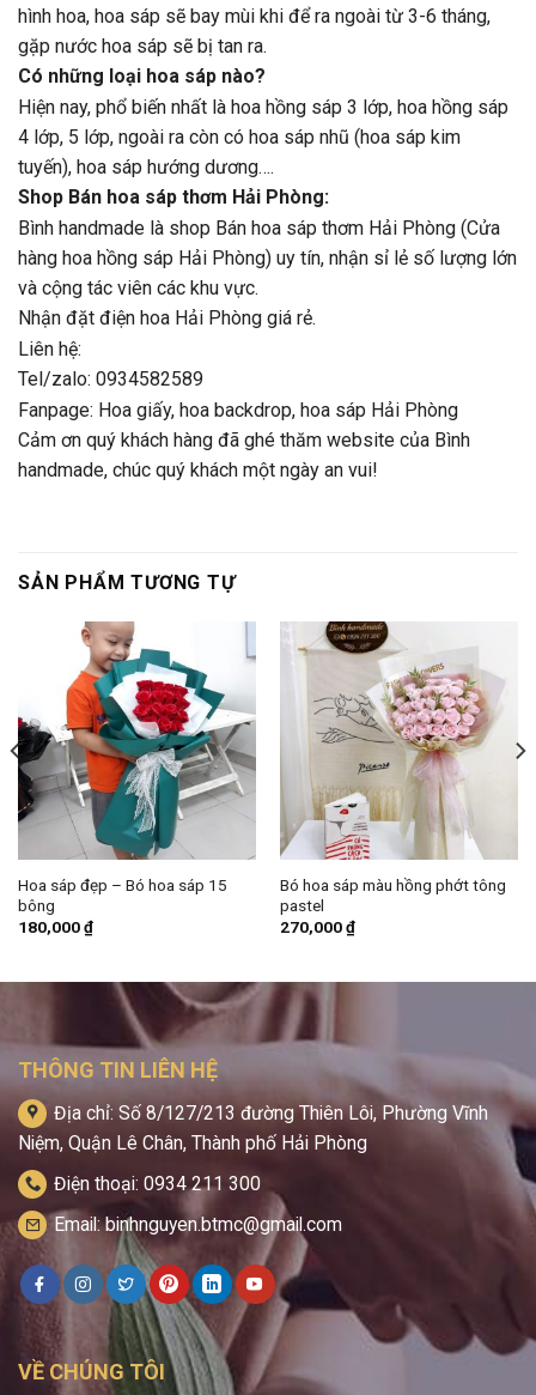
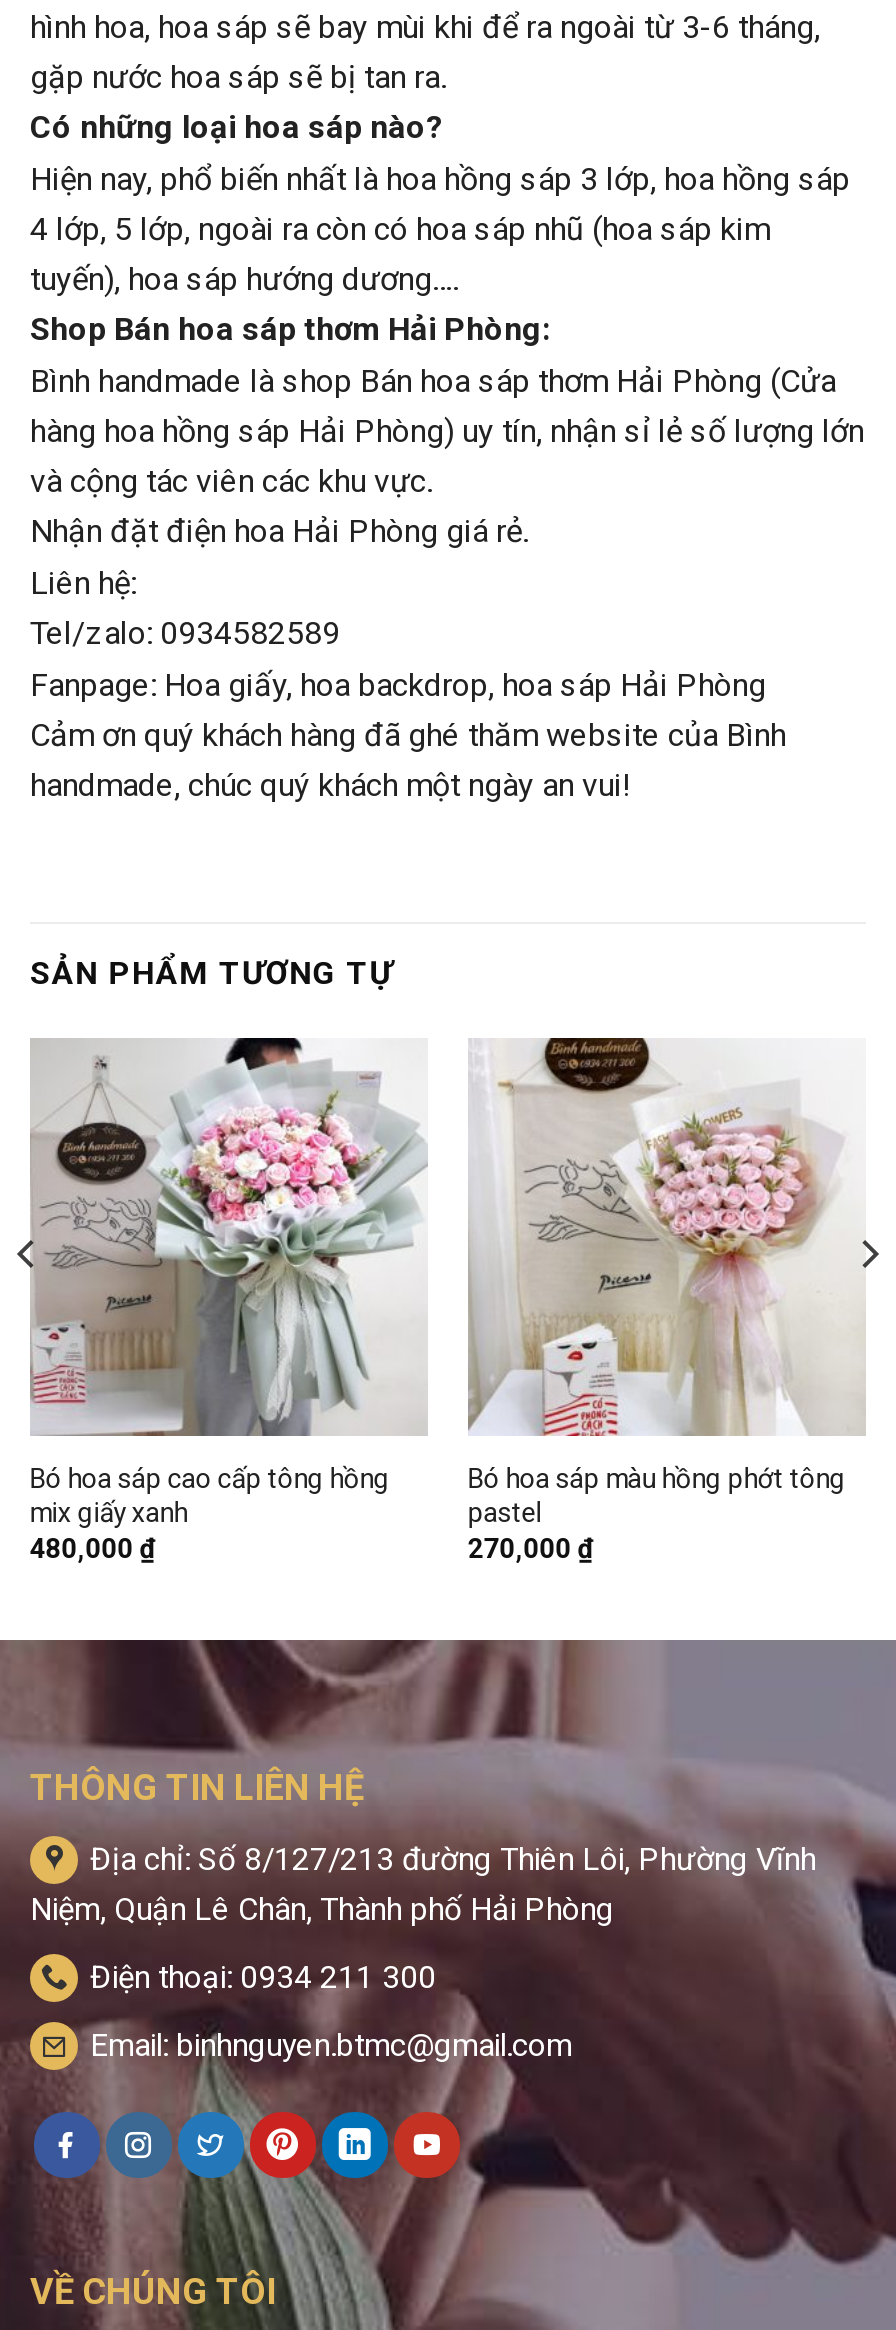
- [image]
- Hoa sáp đẹp – Bó hoa sáp 15
- bông
- 180,000 ₫
+ [image]
+ Bó hoa sáp cao cấp tông hồng
+ mix giấy xanh
+ 480,000 ₫
